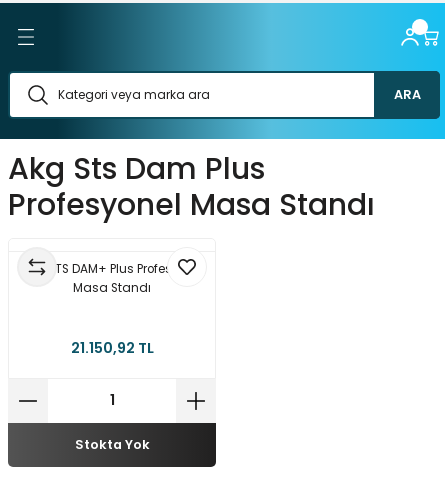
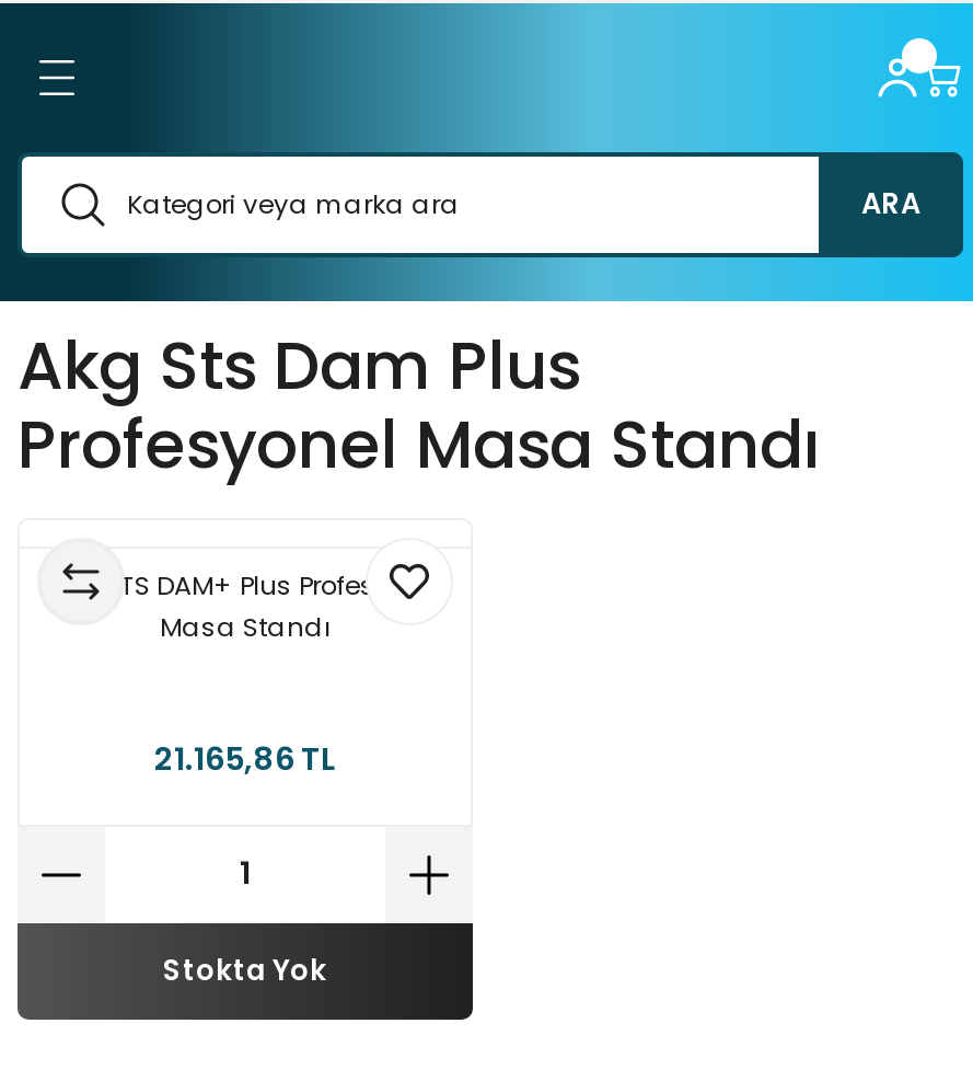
- 21.150,92 TL
+ 21.165,86 TL
